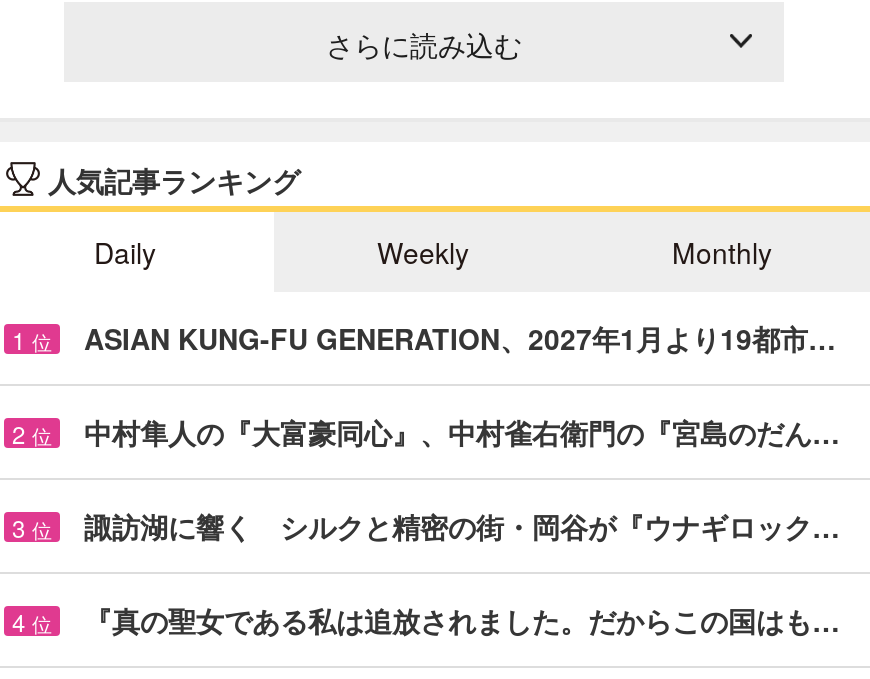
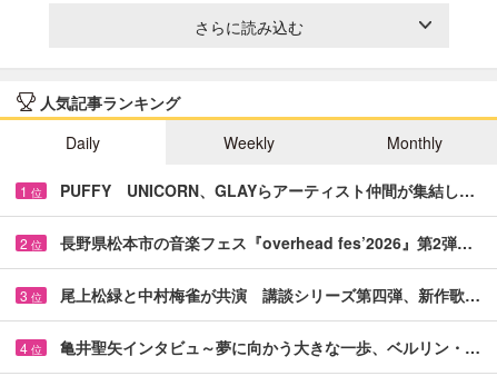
- ASIAN KUNG-FU GENERATION、2027年1月より19都市…
+ PUFFY UNICORN、GLAYらアーティスト仲間が集結し…

- 中村隼人の『大富豪同心』、中村雀右衛門の『宮島のだん…
+ 長野県松本市の音楽フェス『overhead fes’2026』第2弾…

- 諏訪湖に響く シルクと精密の街・岡谷が『ウナギロック…
+ 尾上松緑と中村梅雀が共演 講談シリーズ第四弾、新作歌…

- 『真の聖女である私は追放されました。だからこの国はも…
+ 亀井聖矢インタビュ～夢に向かう大きな一歩、ベルリン・…
